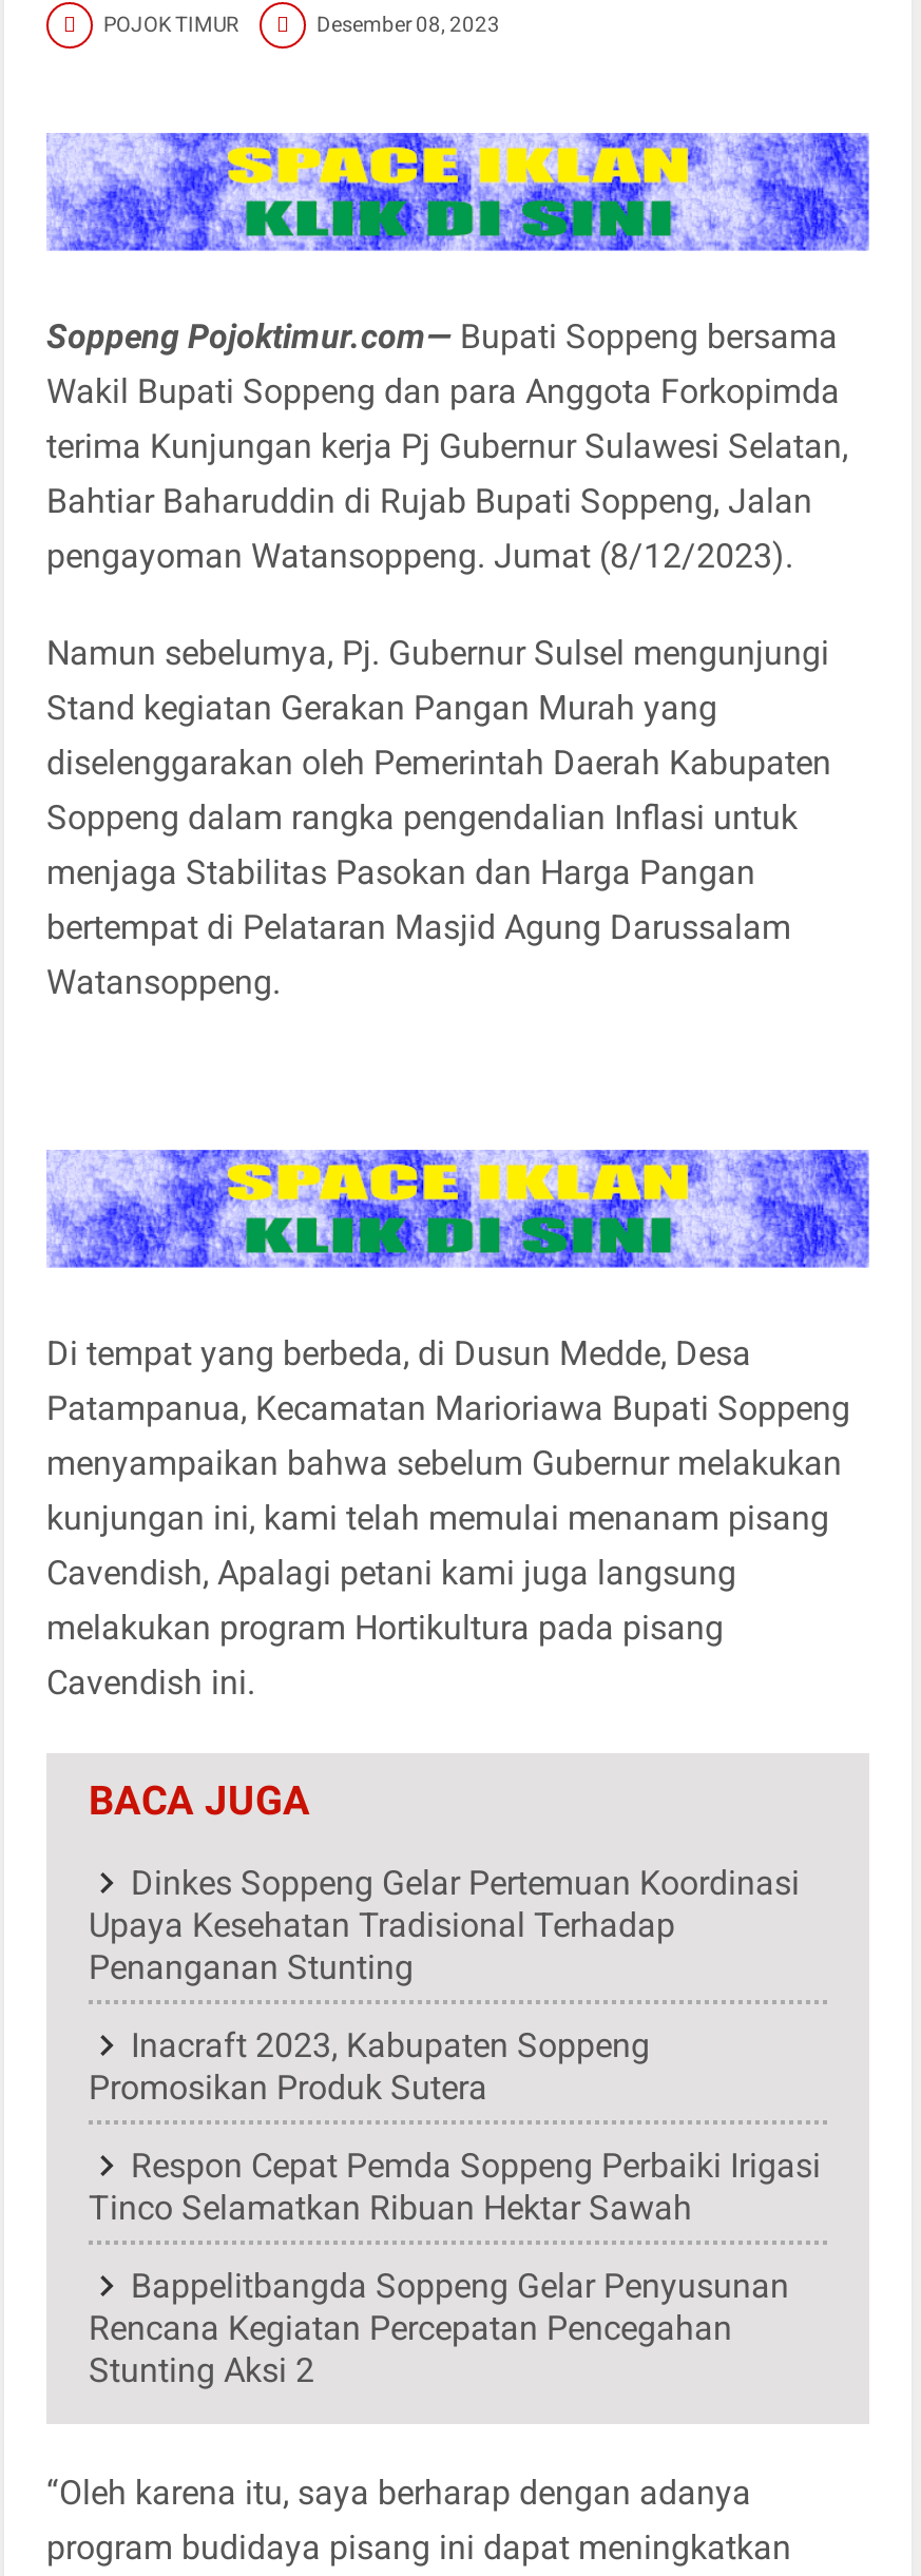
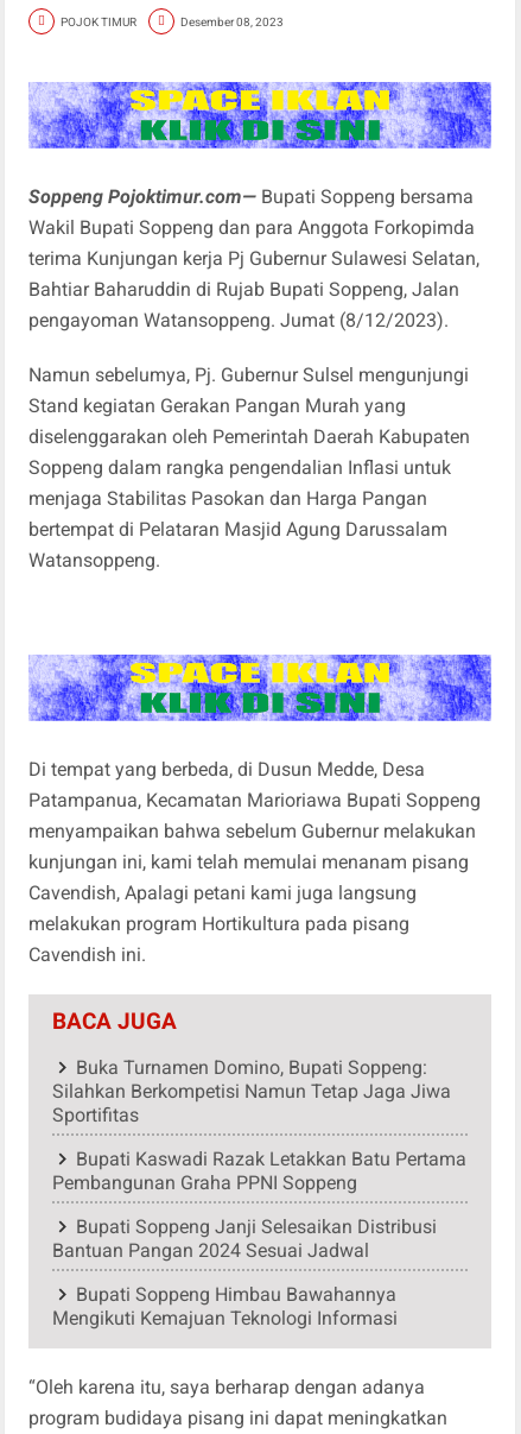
- Dinkes Soppeng Gelar Pertemuan Koordinasi
- Upaya Kesehatan Tradisional Terhadap
- Penanganan Stunting
+ Buka Turnamen Domino, Bupati Soppeng:
+ Silahkan Berkompetisi Namun Tetap Jaga Jiwa
+ Sportifitas

- Inacraft 2023, Kabupaten Soppeng
- Promosikan Produk Sutera
+ Bupati Kaswadi Razak Letakkan Batu Pertama
+ Pembangunan Graha PPNI Soppeng

- Respon Cepat Pemda Soppeng Perbaiki Irigasi
- Tinco Selamatkan Ribuan Hektar Sawah
+ Bupati Soppeng Janji Selesaikan Distribusi
+ Bantuan Pangan 2024 Sesuai Jadwal

- Bappelitbangda Soppeng Gelar Penyusunan
- Rencana Kegiatan Percepatan Pencegahan
- Stunting Aksi 2
+ Bupati Soppeng Himbau Bawahannya
+ Mengikuti Kemajuan Teknologi Informasi
